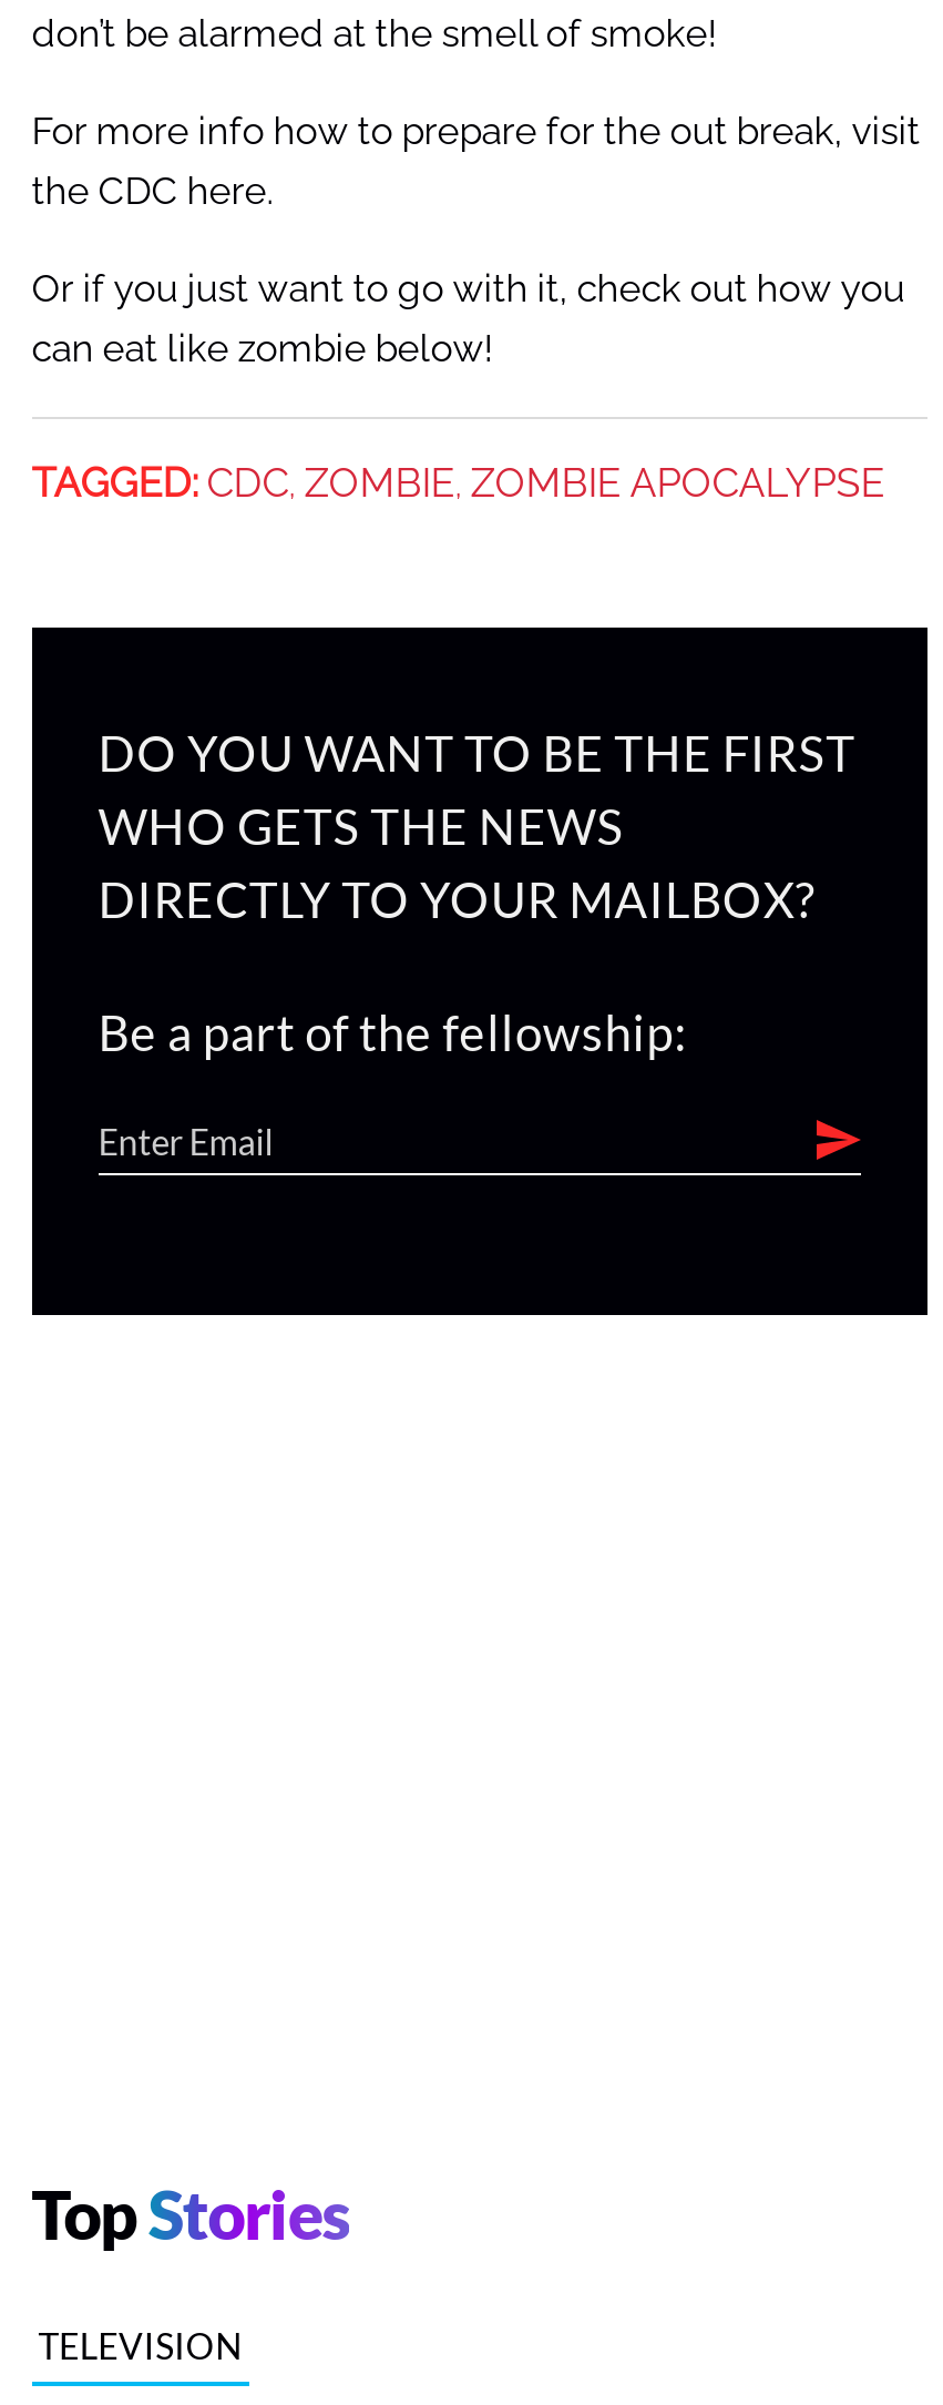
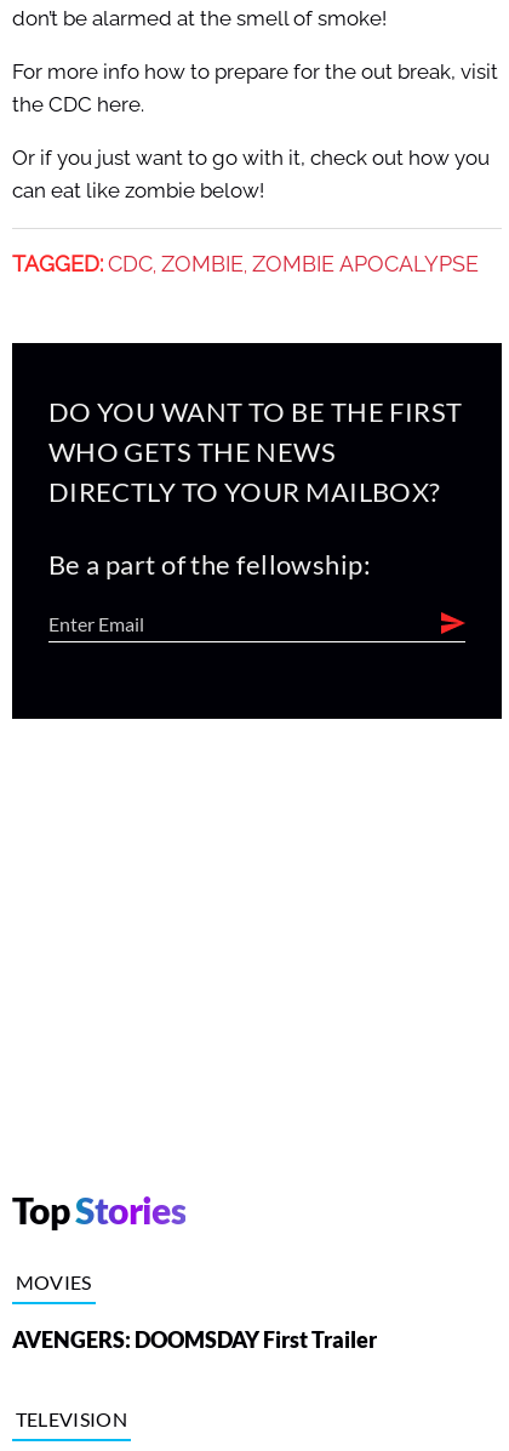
+ MOVIES
+ AVENGERS: DOOMSDAY First Trailer
